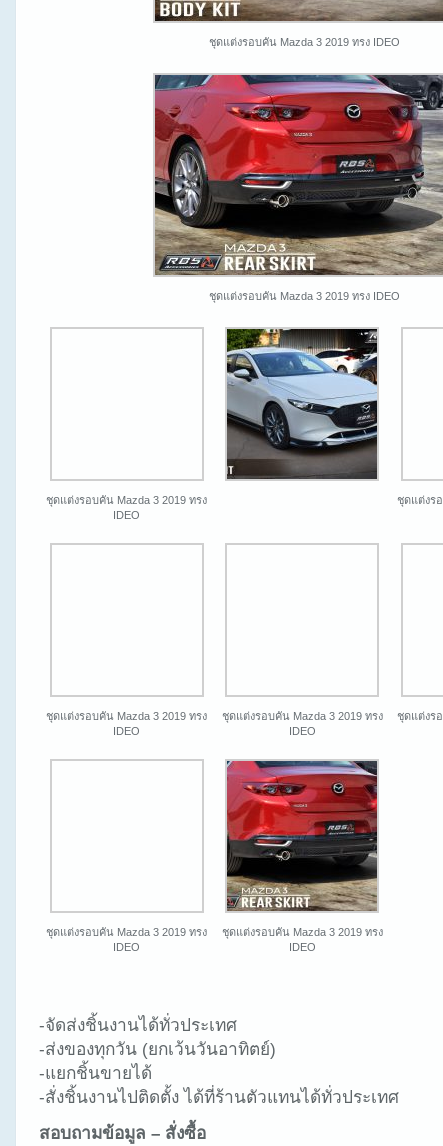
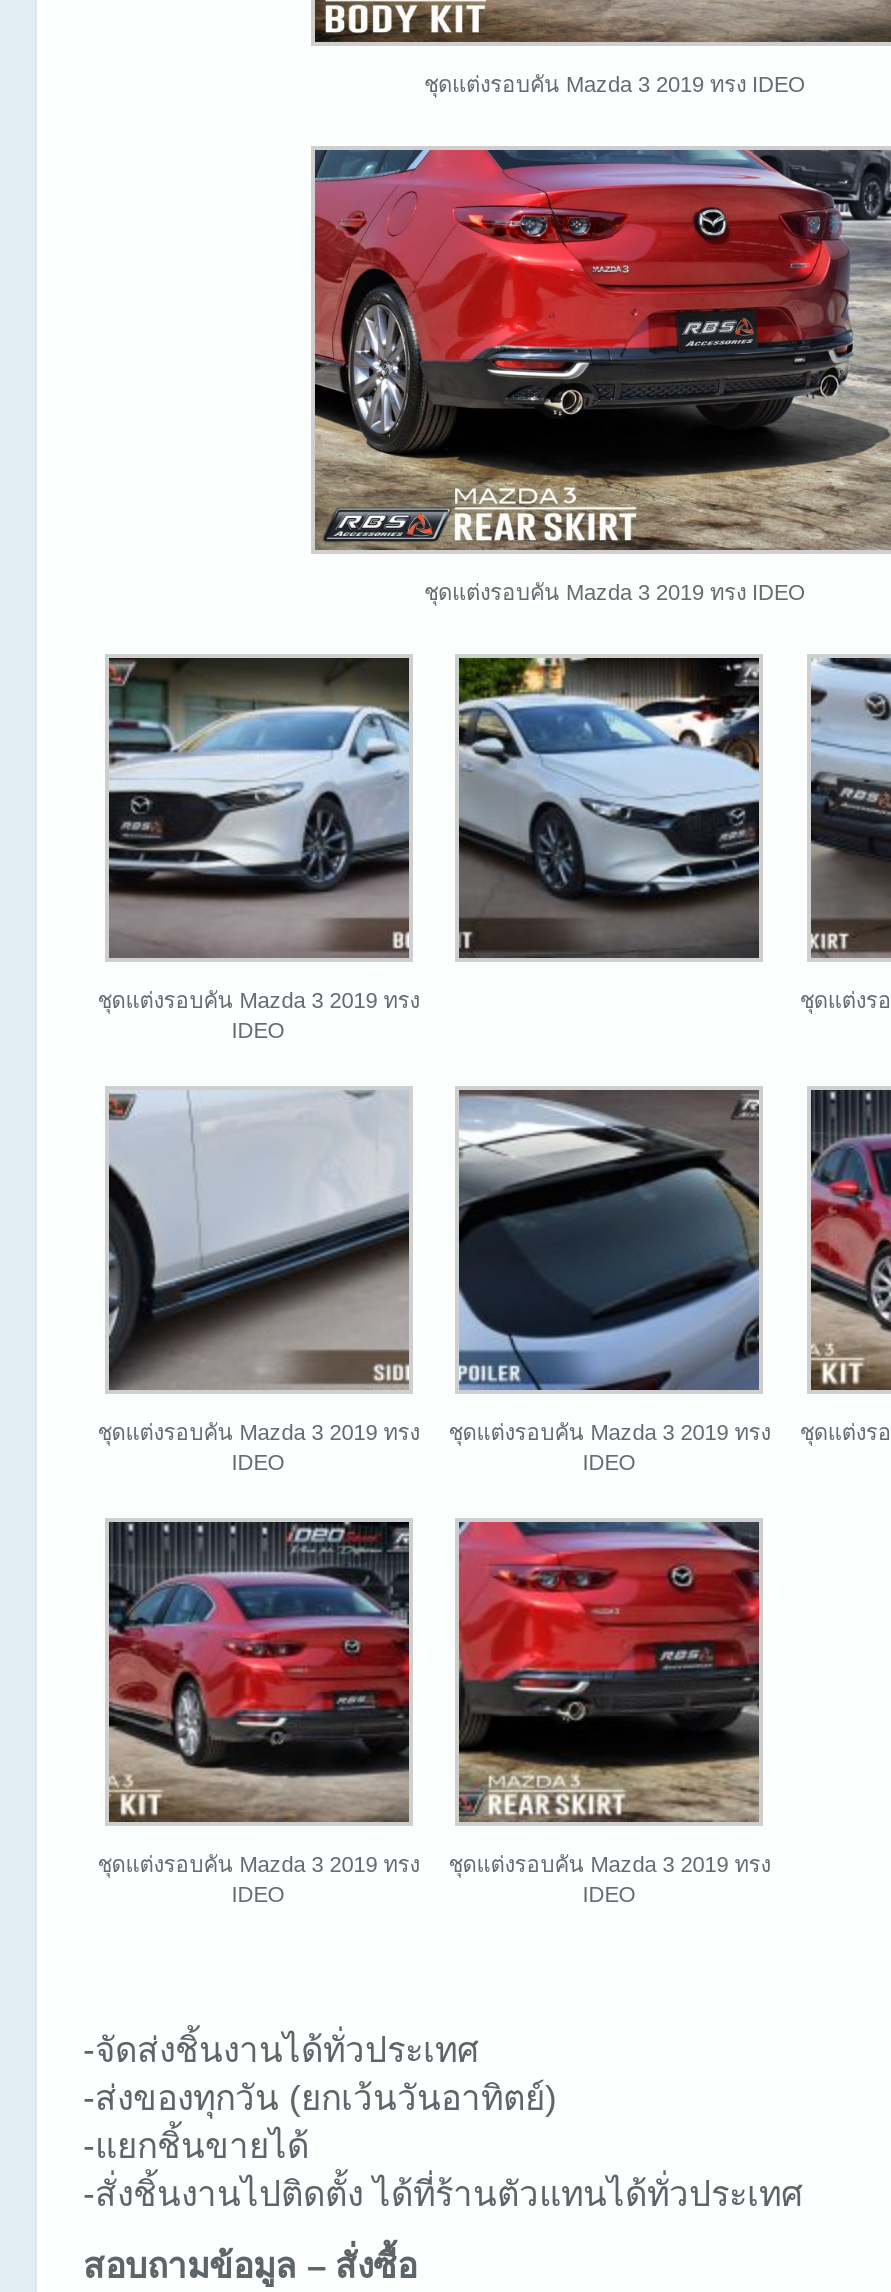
+ [image]

+ [image]

+ [image]

+ [image]

+ [image]

+ [image]
